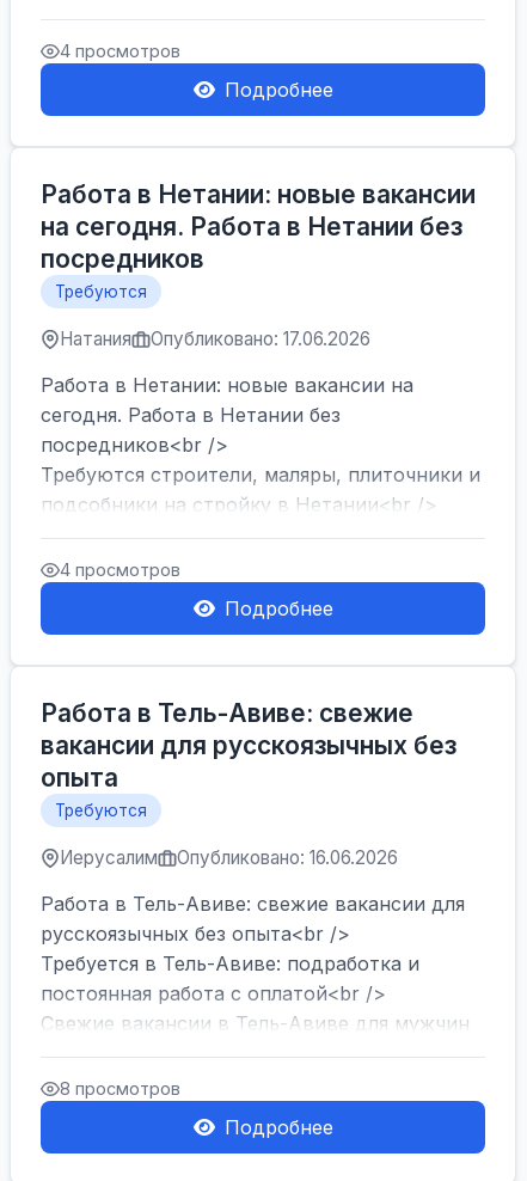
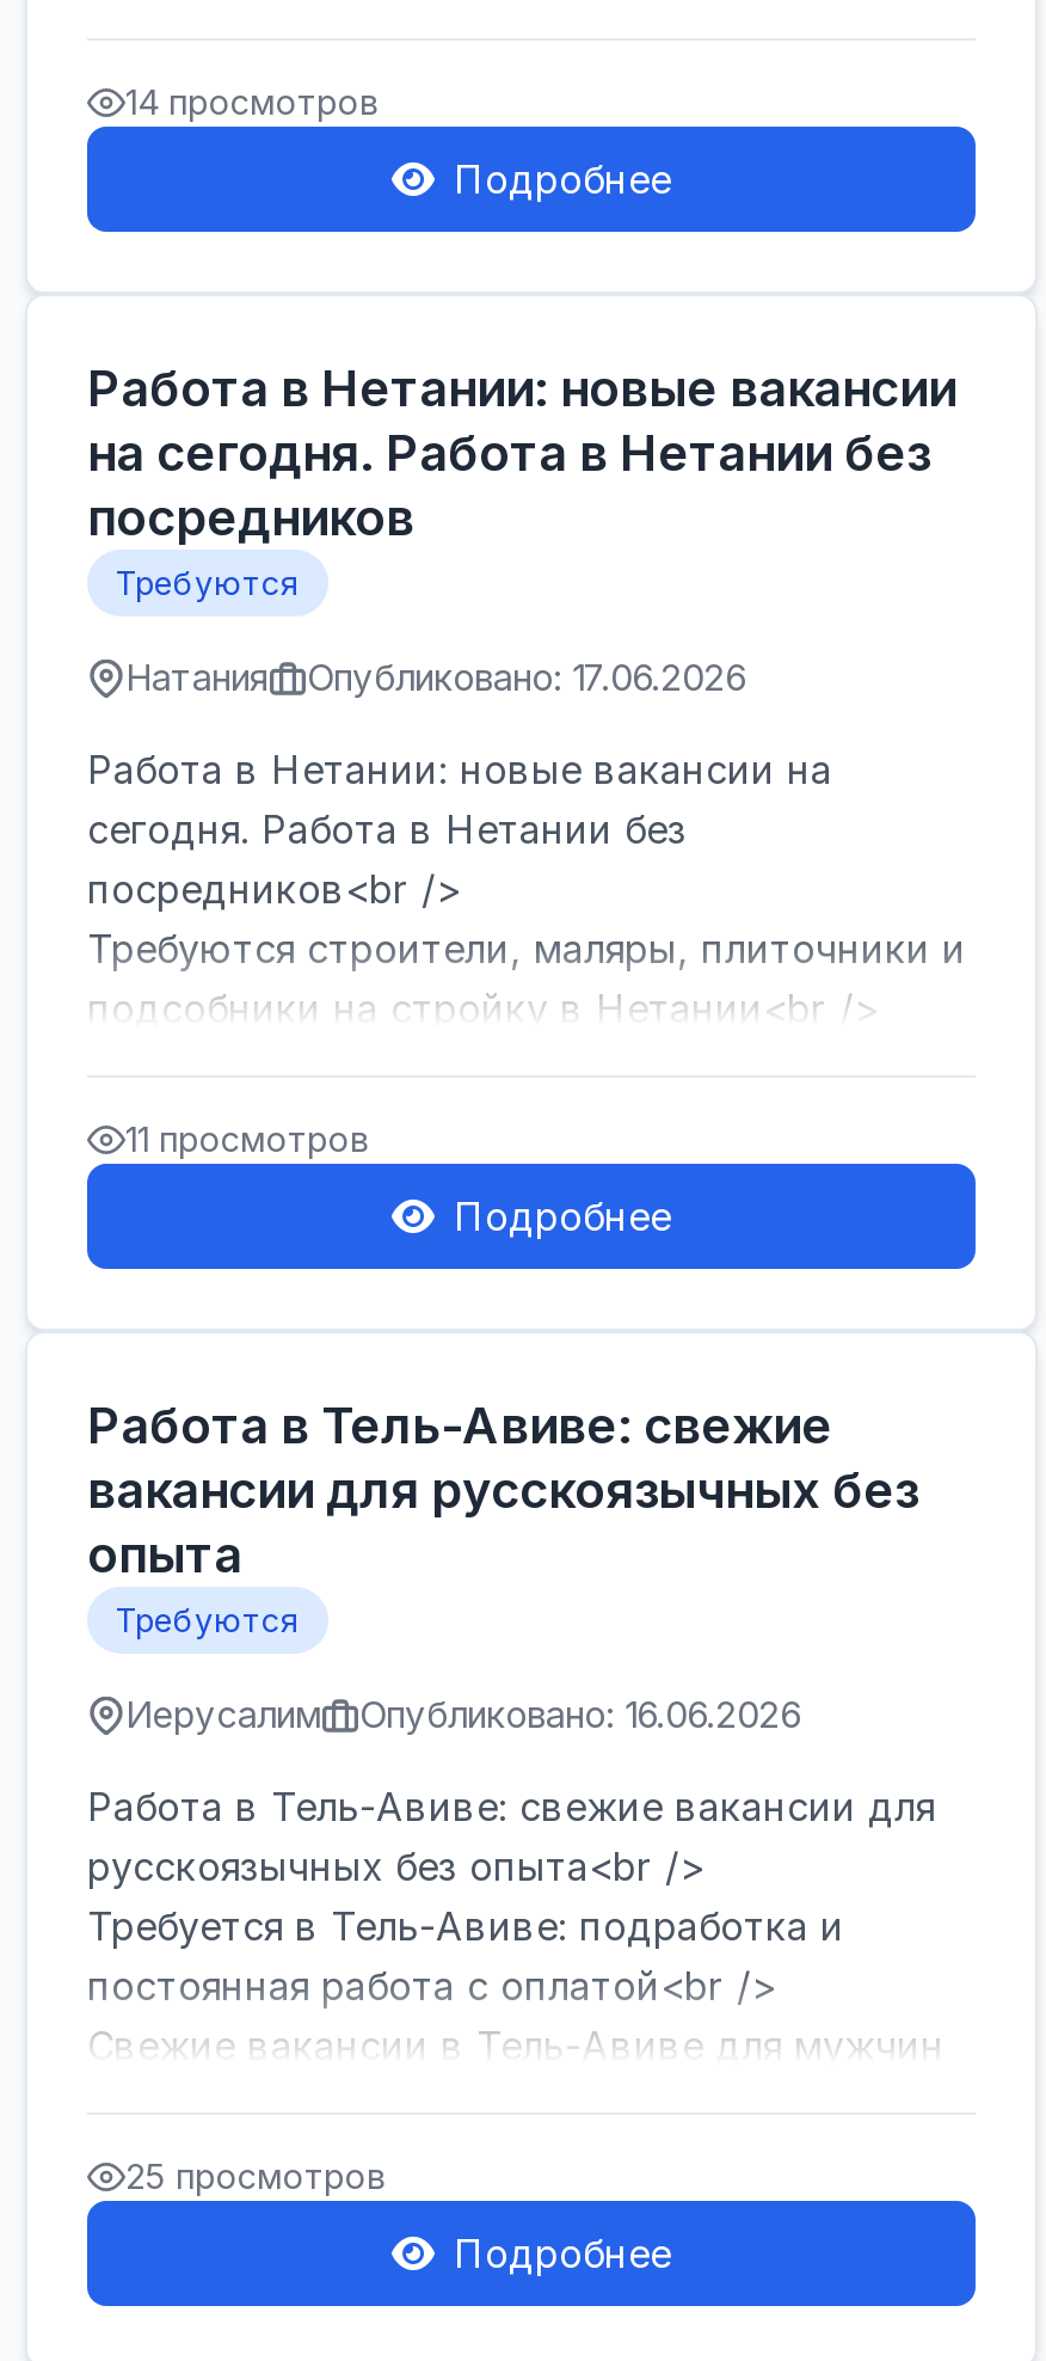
- 4 просмотров
+ 14 просмотров

- 4 просмотров
+ 11 просмотров

- 8 просмотров
+ 25 просмотров
